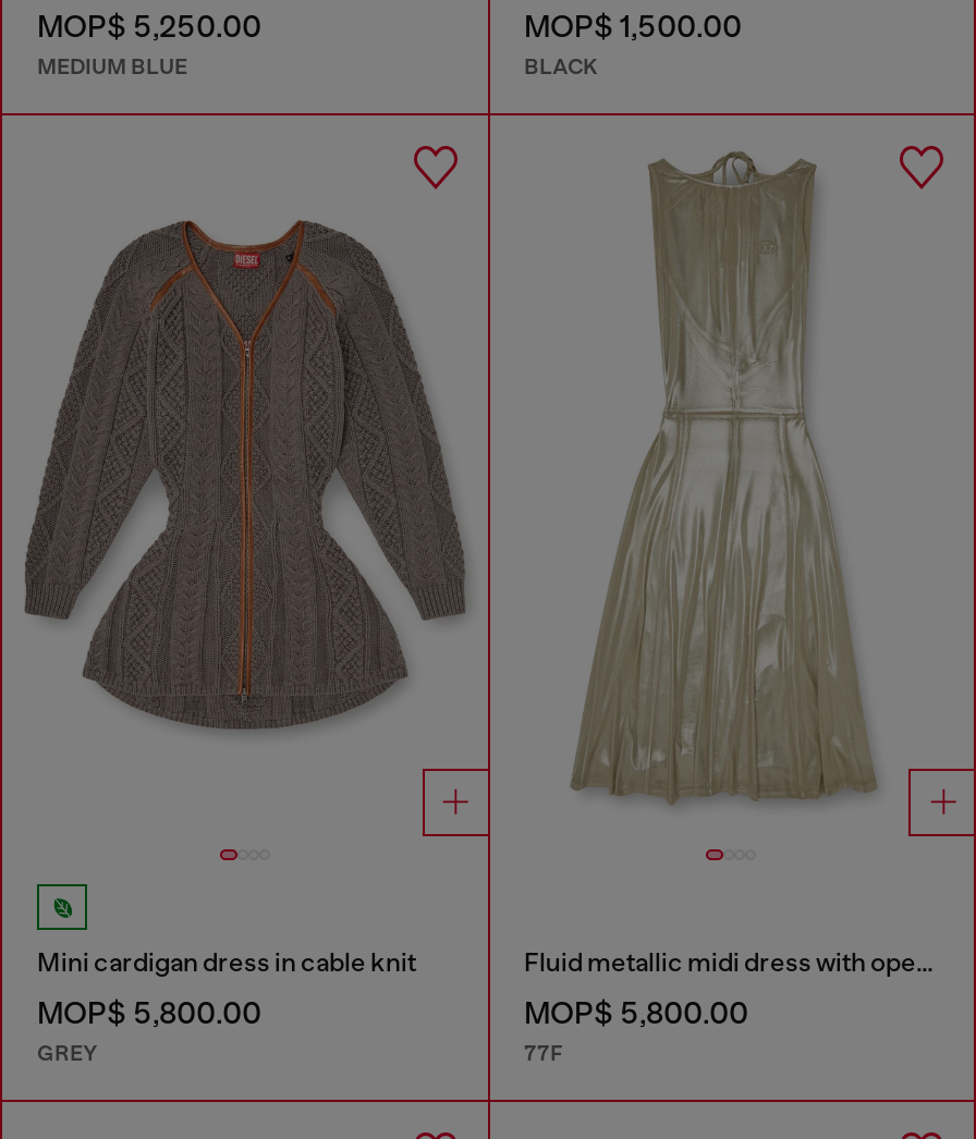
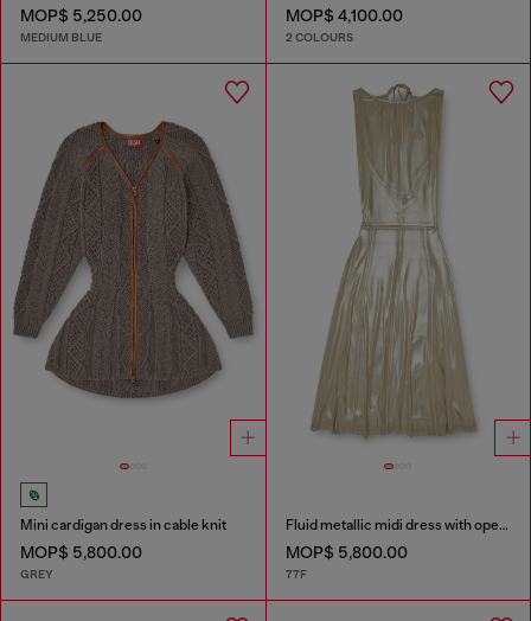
- MOP$ 1,500.00
- BLACK
+ MOP$ 4,100.00
+ 2 COLOURS
